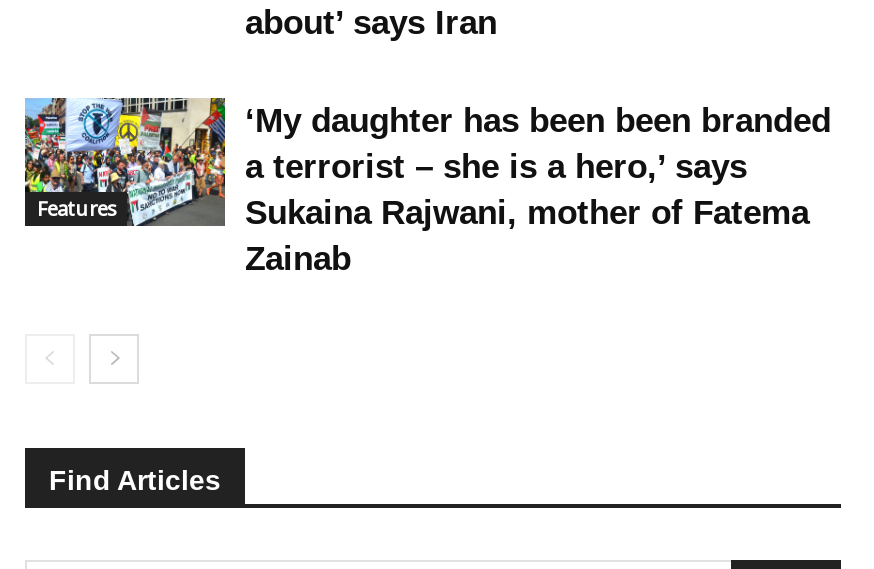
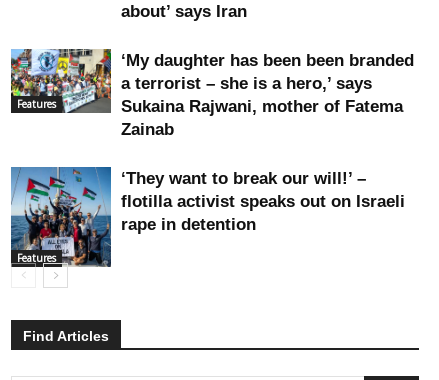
+ [image]
+ Features

+ ‘They want to break our will!’ –
+ flotilla activist speaks out on Israeli
+ rape in detention
